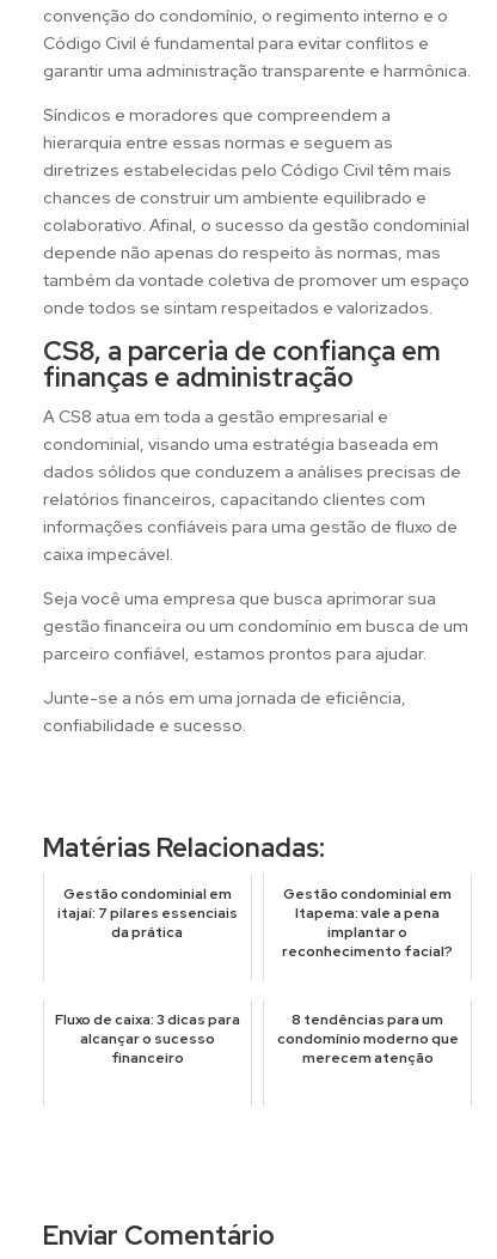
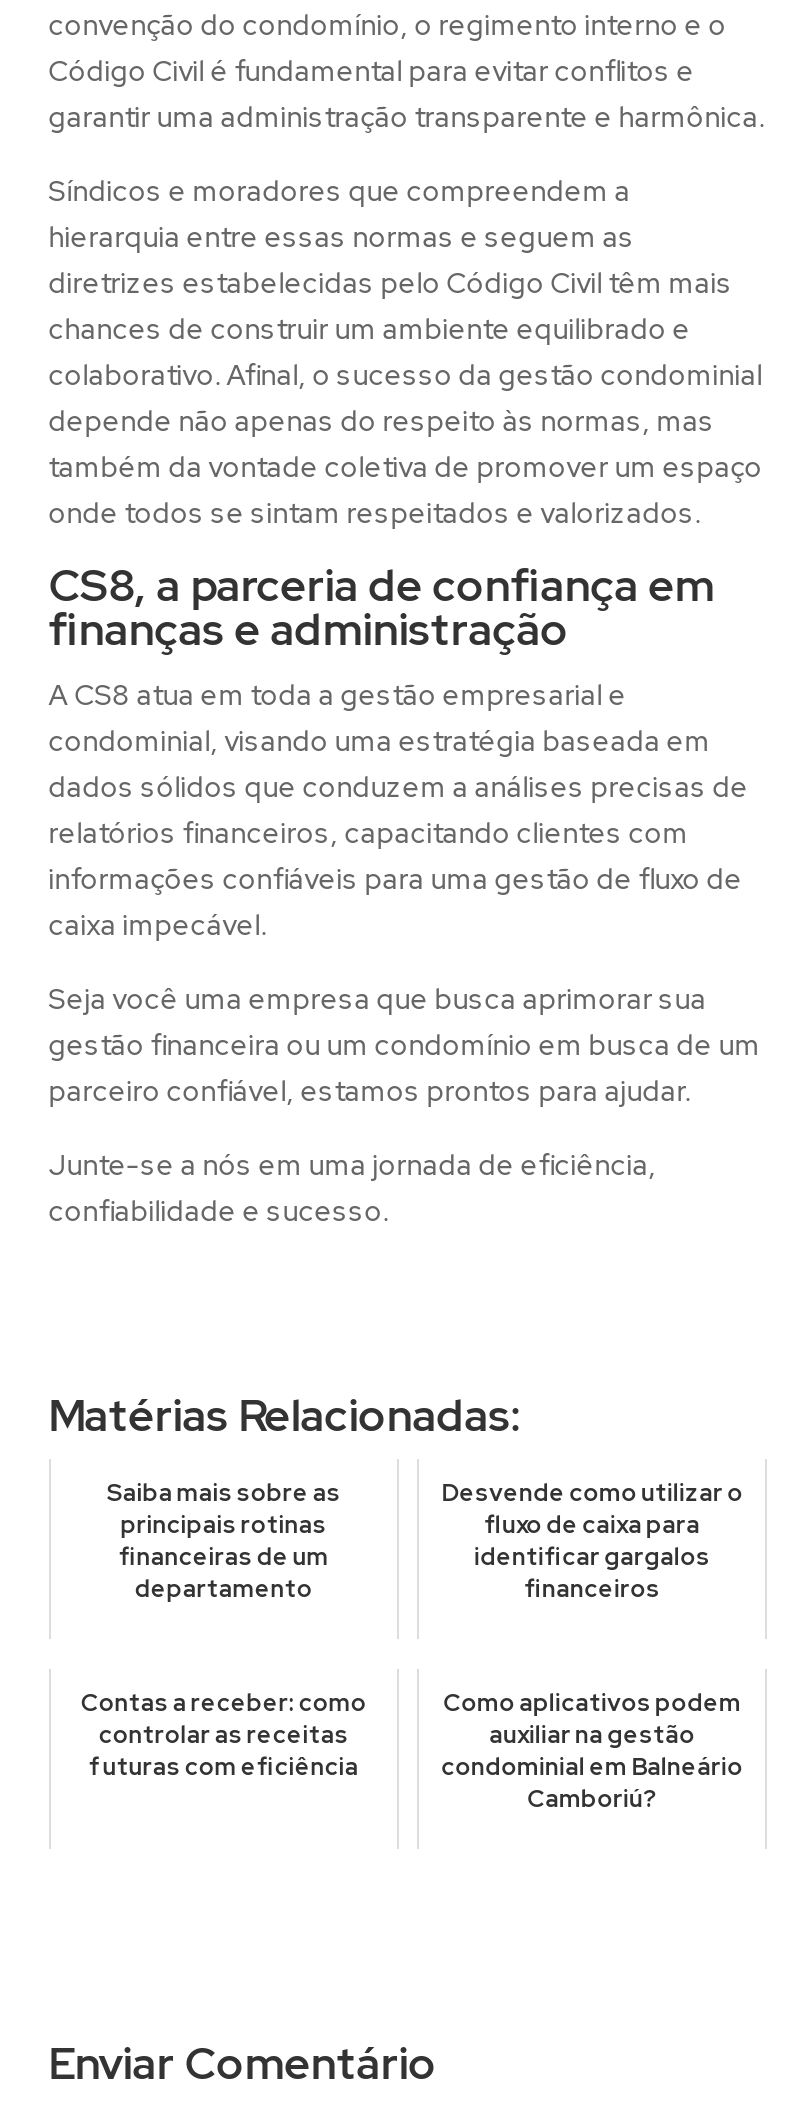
- Gestão condominial em
- itajaí: 7 pilares essenciais
- da prática
+ Saiba mais sobre as
+ principais rotinas
+ financeiras de um
+ departamento

- Gestão condominial em
- Itapema: vale a pena
- implantar o
- reconhecimento facial?
+ Desvende como utilizar o
+ fluxo de caixa para
+ identificar gargalos
+ financeiros

- Fluxo de caixa: 3 dicas para
- alcançar o sucesso
- financeiro
+ Contas a receber: como
+ controlar as receitas
+ futuras com eficiência

- 8 tendências para um
- condomínio moderno que
- merecem atenção
+ Como aplicativos podem
+ auxiliar na gestão
+ condominial em Balneário
+ Camboriú?
